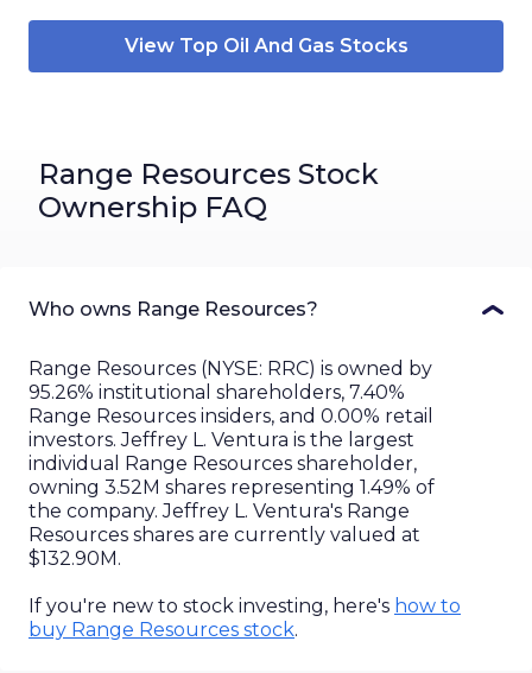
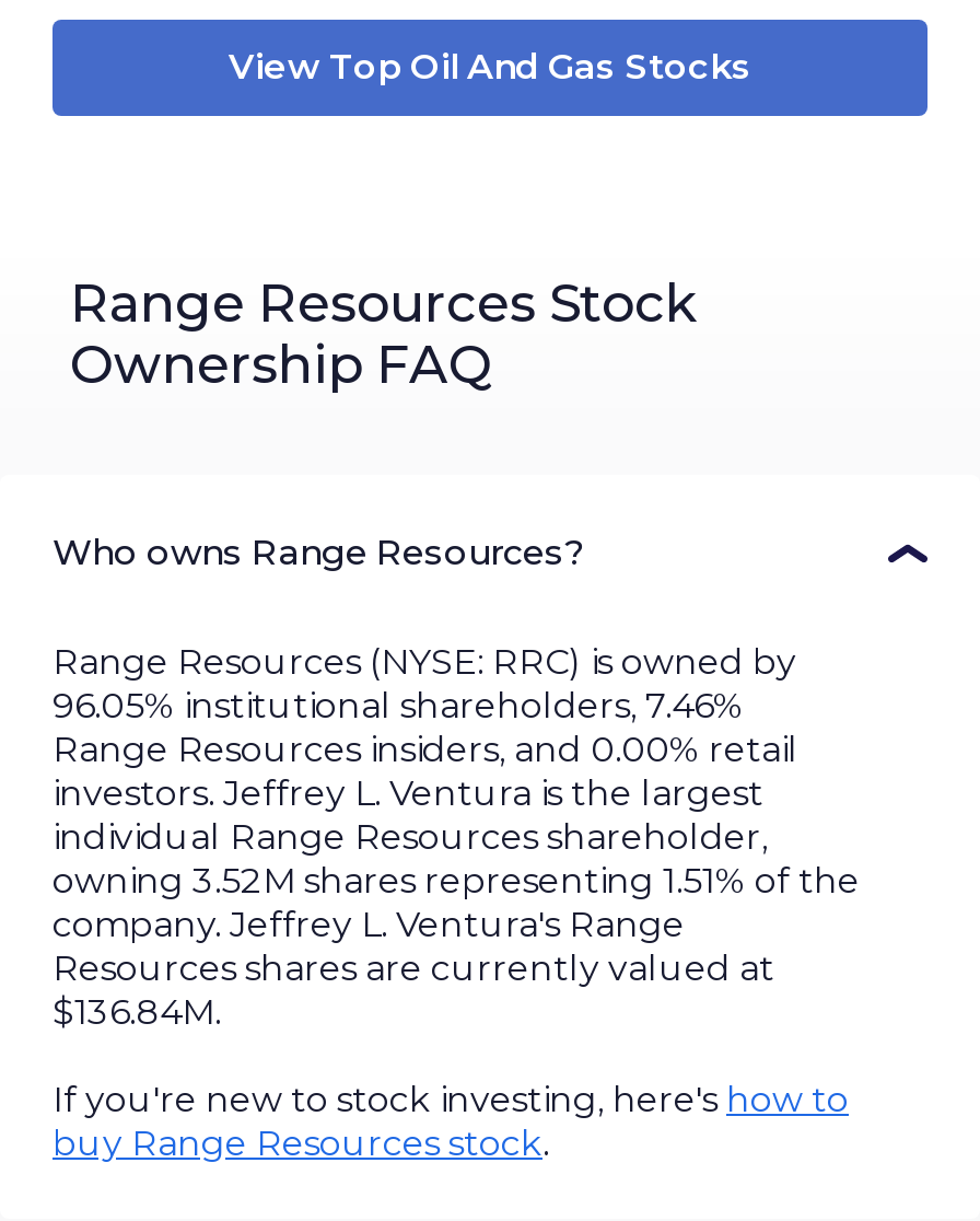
- 95.26% institutional shareholders, 7.40%
+ 96.05% institutional shareholders, 7.46%

- owning 3.52M shares representing 1.49% of
- the company. Jeffrey L. Ventura's Range
+ owning 3.52M shares representing 1.51% of the
+ company. Jeffrey L. Ventura's Range

- $132.90M.
+ $136.84M.
